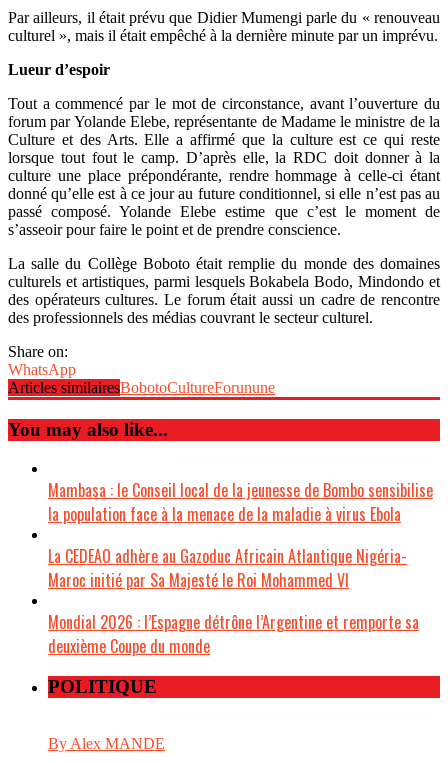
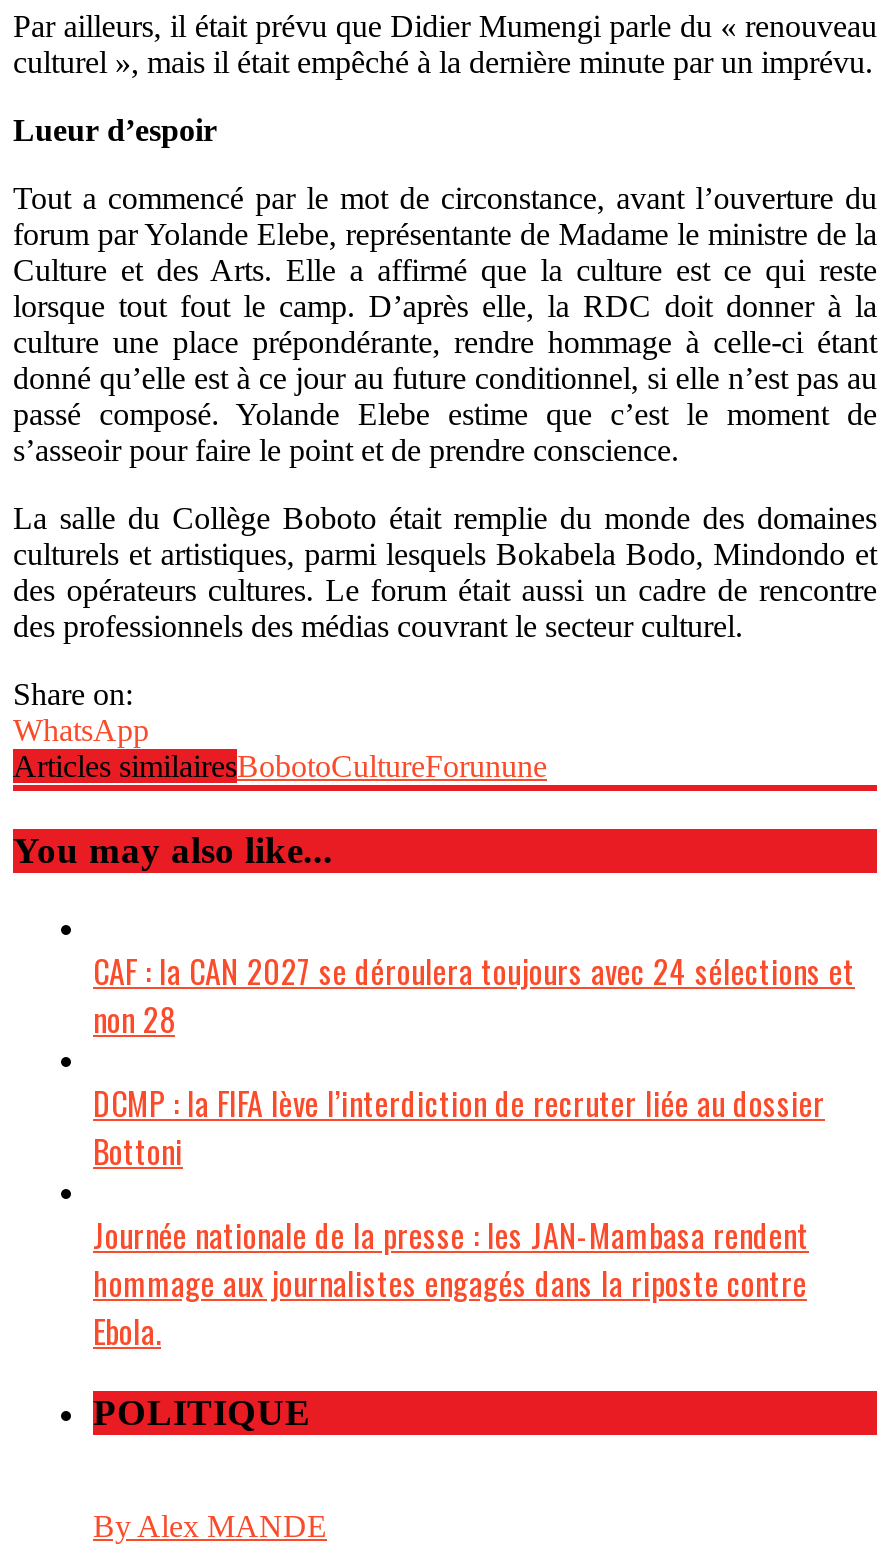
- Mambasa : le Conseil local de la jeunesse de Bombo sensibilise
- la population face à la menace de la maladie à virus Ebola
+ CAF : la CAN 2027 se déroulera toujours avec 24 sélections et
+ non 28

- La CEDEAO adhère au Gazoduc Africain Atlantique Nigéria-
- Maroc initié par Sa Majesté le Roi Mohammed VI
+ DCMP : la FIFA lève l’interdiction de recruter liée au dossier
+ Bottoni

- Mondial 2026 : l’Espagne détrône l’Argentine et remporte sa
- deuxième Coupe du monde
+ Journée nationale de la presse : les JAN-Mambasa rendent
+ hommage aux journalistes engagés dans la riposte contre
+ Ebola.
